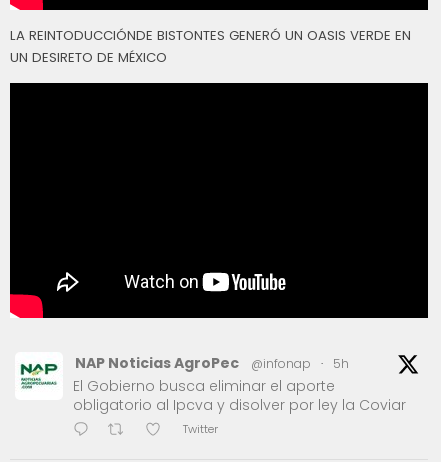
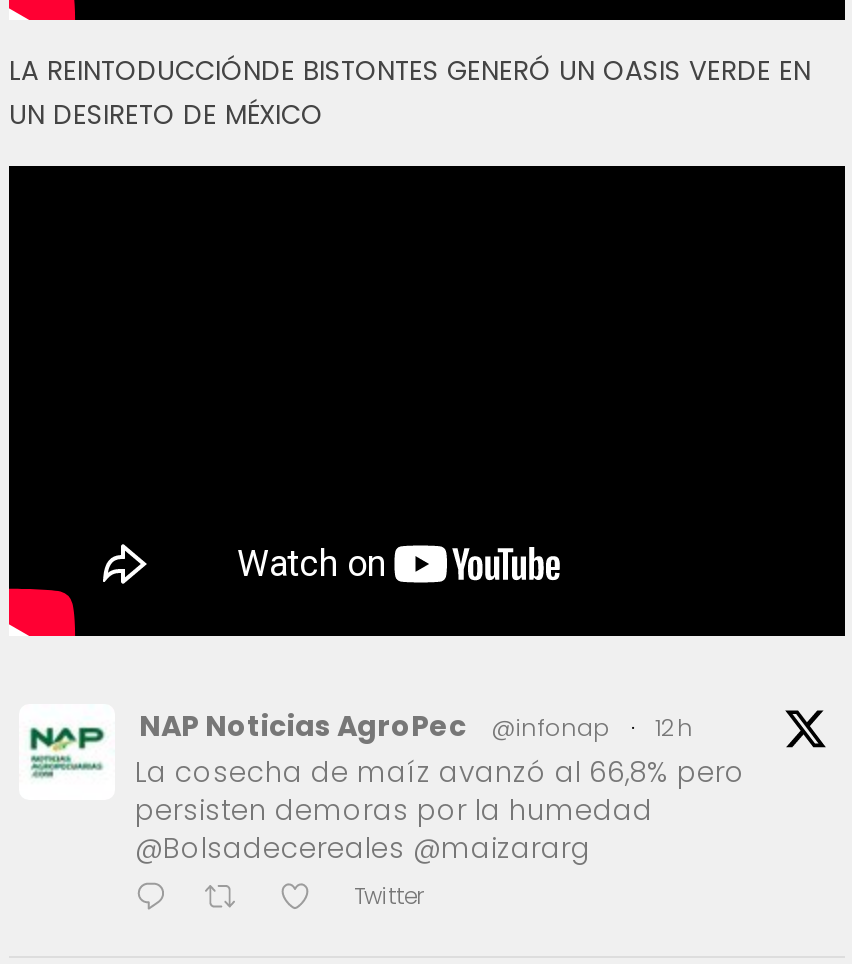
- 5h
- El Gobierno busca eliminar el aporte
- obligatorio al Ipcva y disolver por ley la Coviar
+ 12h
+ La cosecha de maíz avanzó al 66,8% pero
+ persisten demoras por la humedad
+ @Bolsadecereales @maizararg
